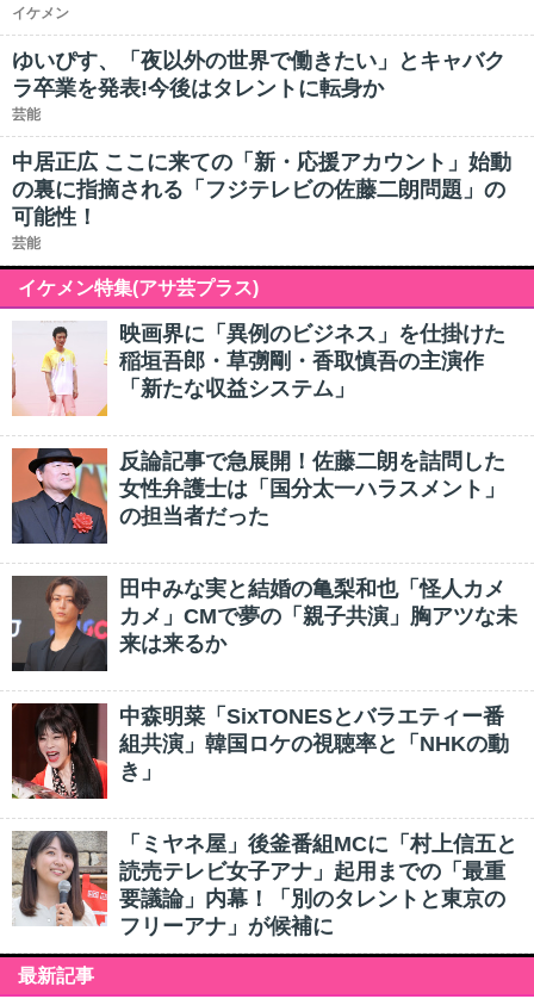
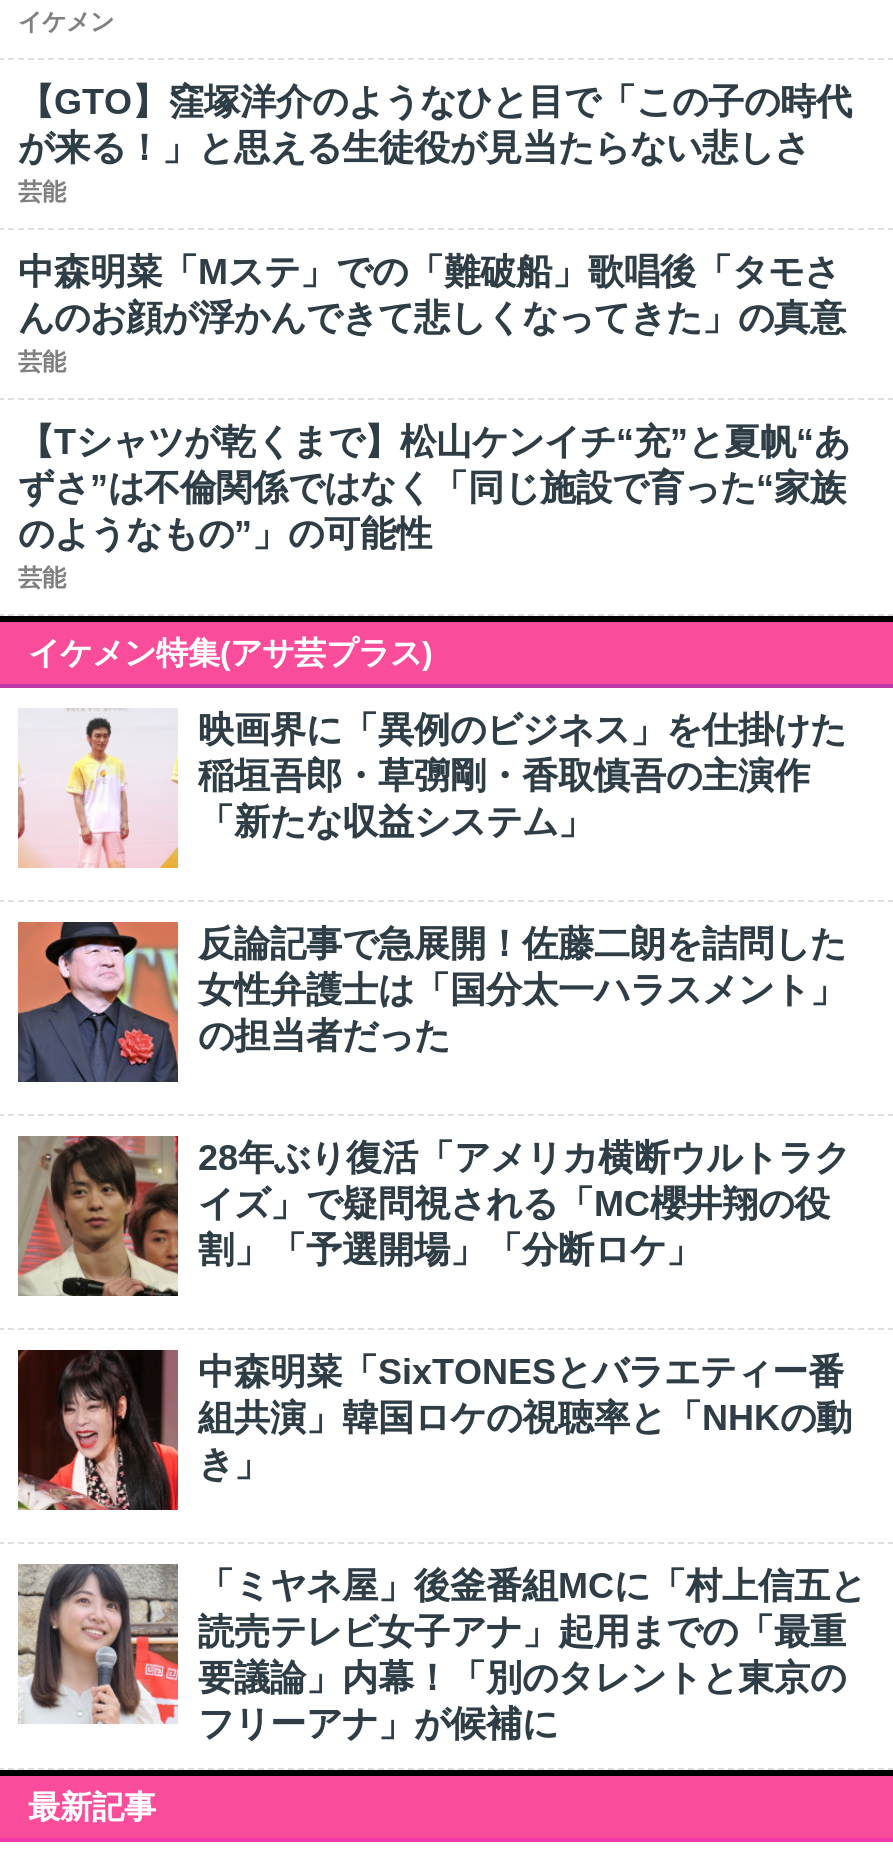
- ゆいぴす、「夜以外の世界で働きたい」とキャバク
- ラ卒業を発表!今後はタレントに転身か
+ 【GTO】窪塚洋介のようなひと目で「この子の時代
+ が来る！」と思える生徒役が見当たらない悲しさ

- 中居正広 ここに来ての「新・応援アカウント」始動
- の裏に指摘される「フジテレビの佐藤二朗問題」の
- 可能性！
+ 中森明菜「Mステ」での「難破船」歌唱後「タモさ
+ んのお顔が浮かんできて悲しくなってきた」の真意
+ 芸能
+ 【Tシャツが乾くまで】松山ケンイチ“充”と夏帆“あ
+ ずさ”は不倫関係ではなく「同じ施設で育った“家族
+ のようなもの”」の可能性

- [image]
- 田中みな実と結婚の亀梨和也「怪人カメ
- カメ」CMで夢の「親子共演」胸アツな未
- 来は来るか
+ [image]
+ 28年ぶり復活「アメリカ横断ウルトラク
+ イズ」で疑問視される「MC櫻井翔の役
+ 割」「予選開場」「分断ロケ」
